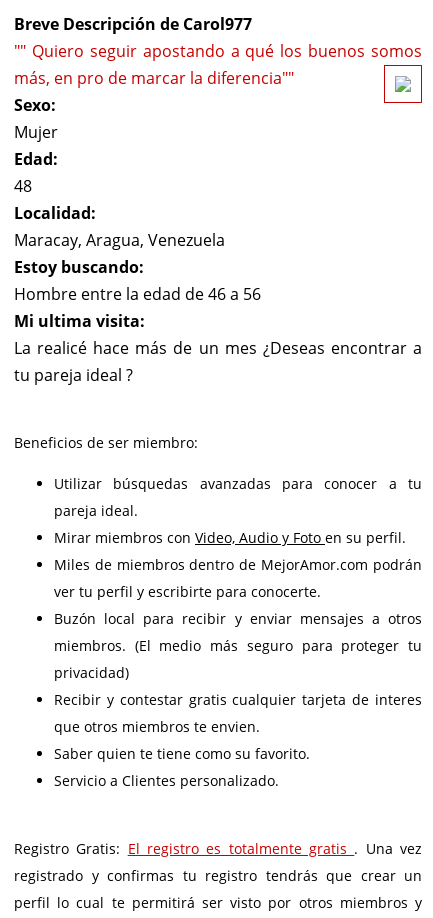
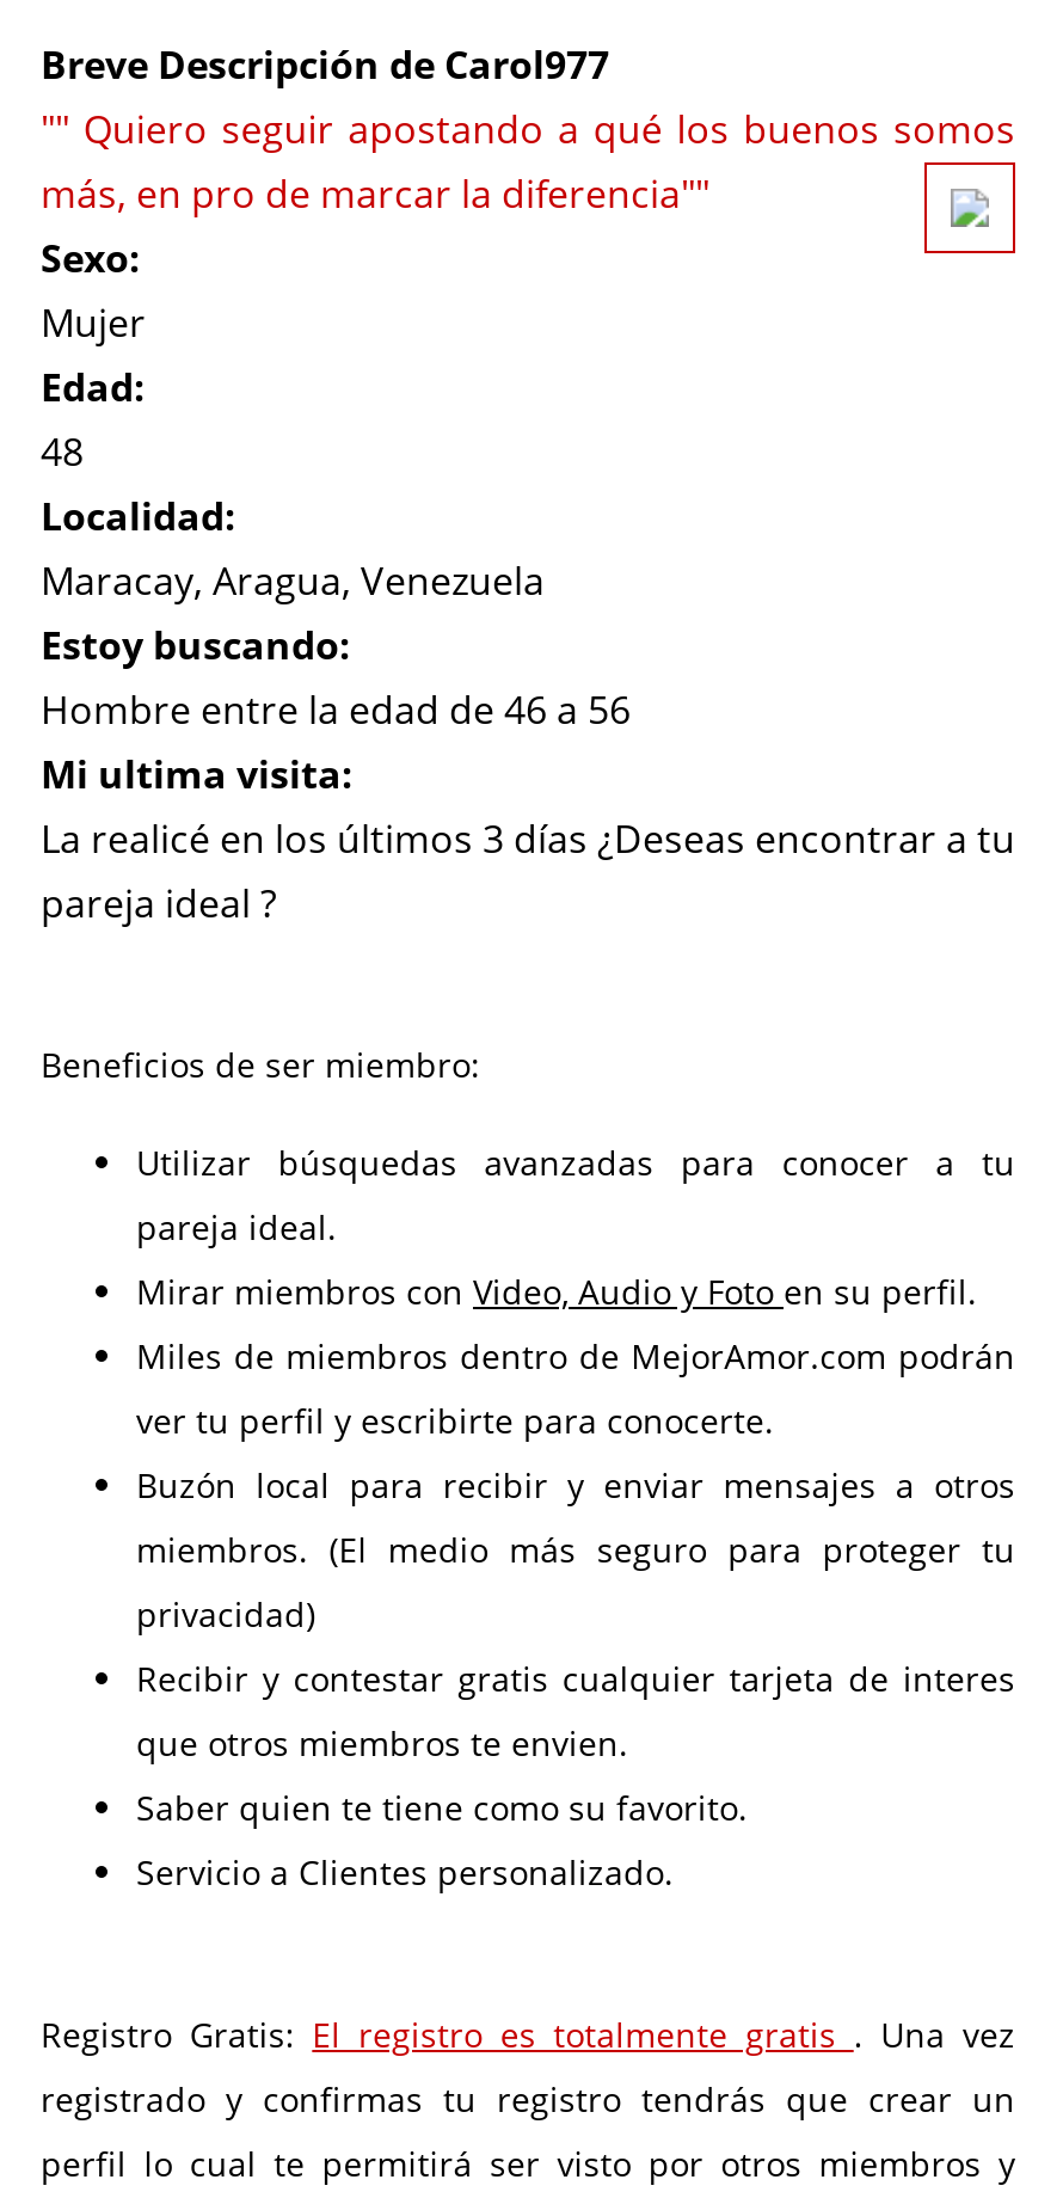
- La realicé hace más de un mes ¿Deseas encontrar a
- tu pareja ideal ?
+ La realicé en los últimos 3 días ¿Deseas encontrar a tu
+ pareja ideal ?
